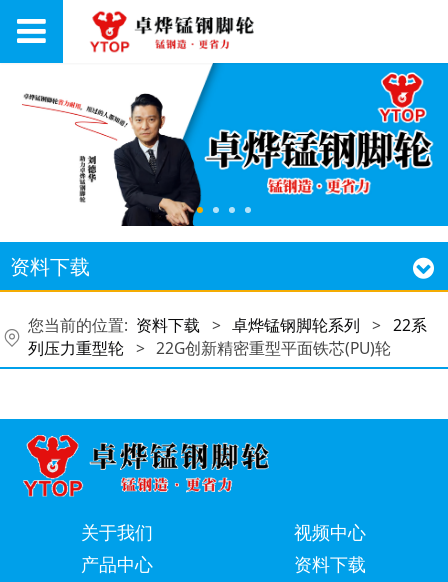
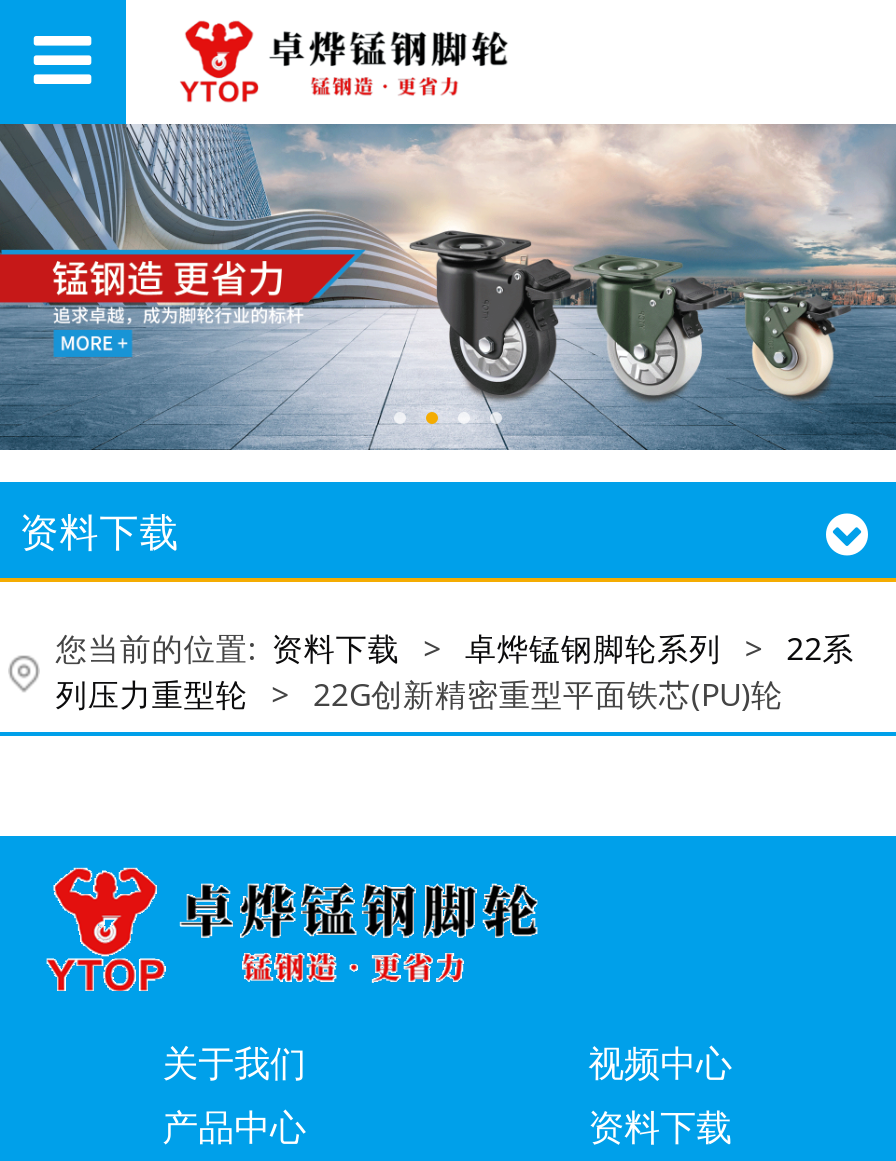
- [image]
+ [image]
